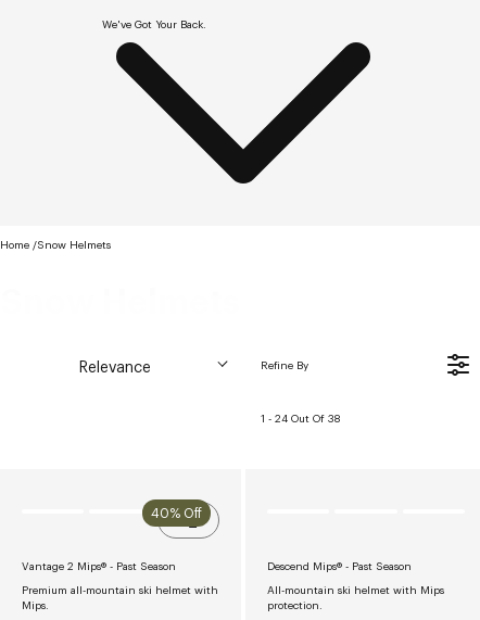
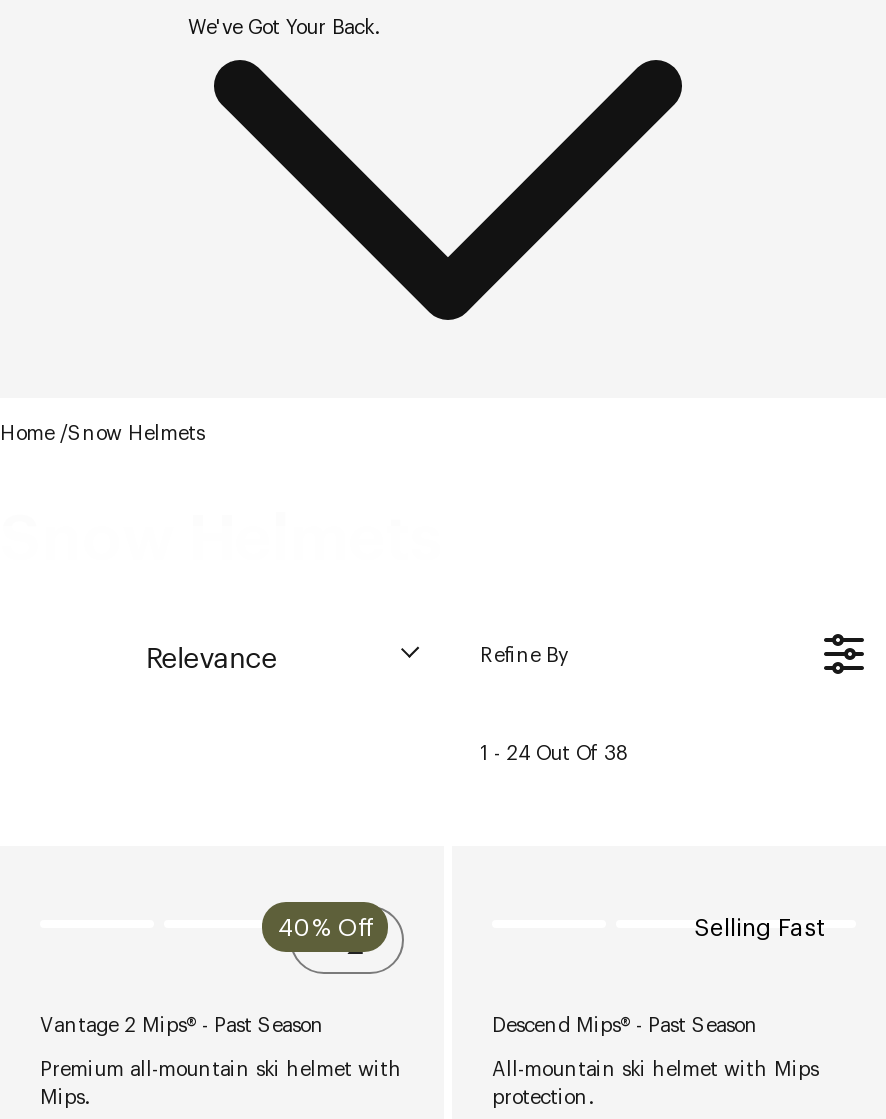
+ Selling Fast
